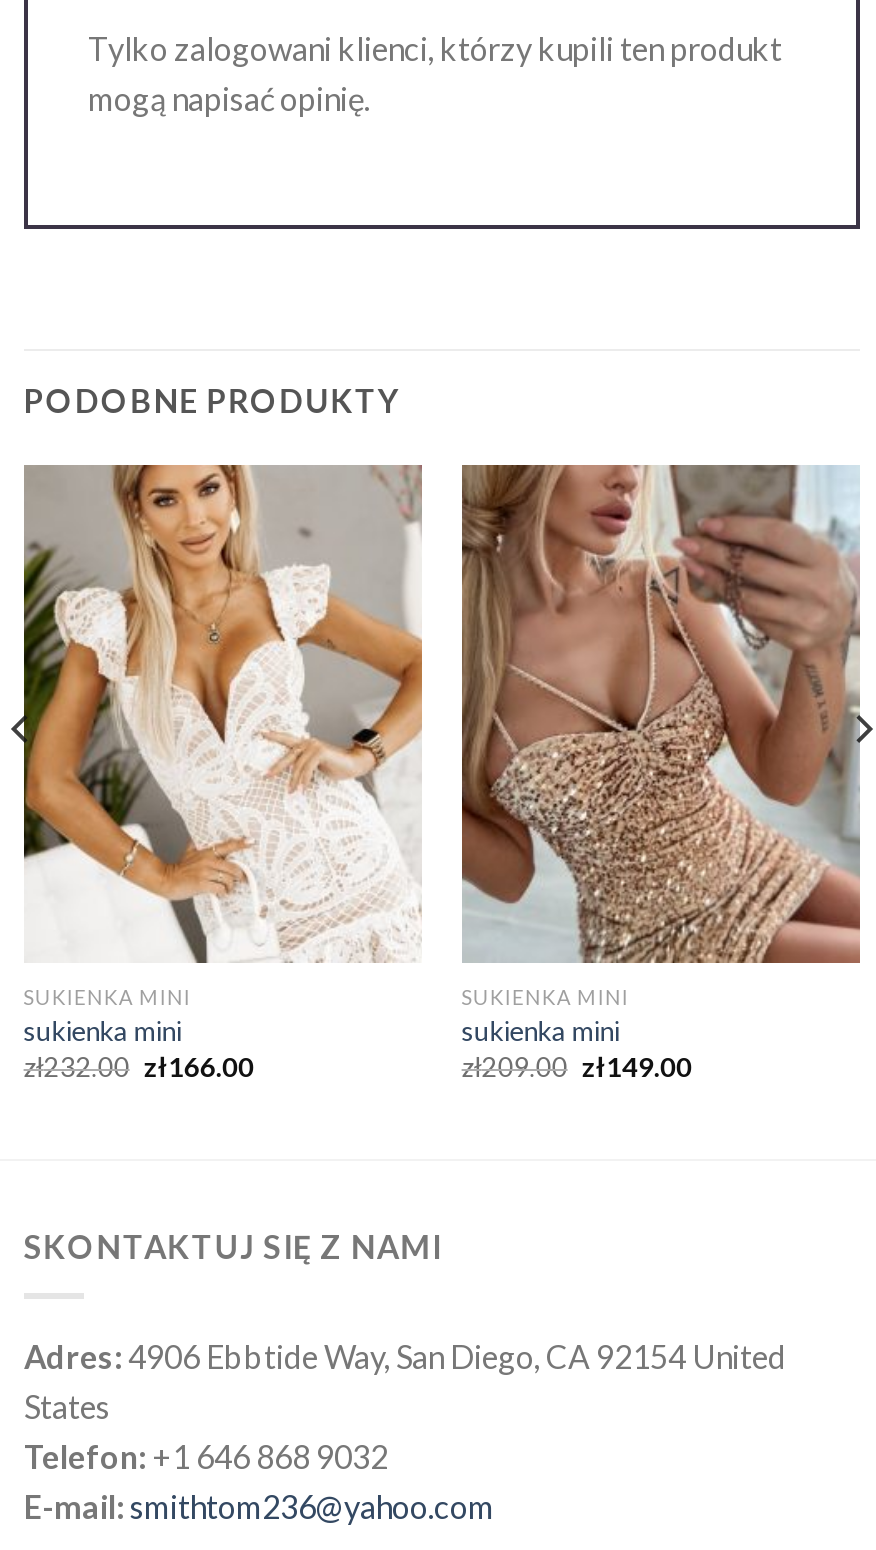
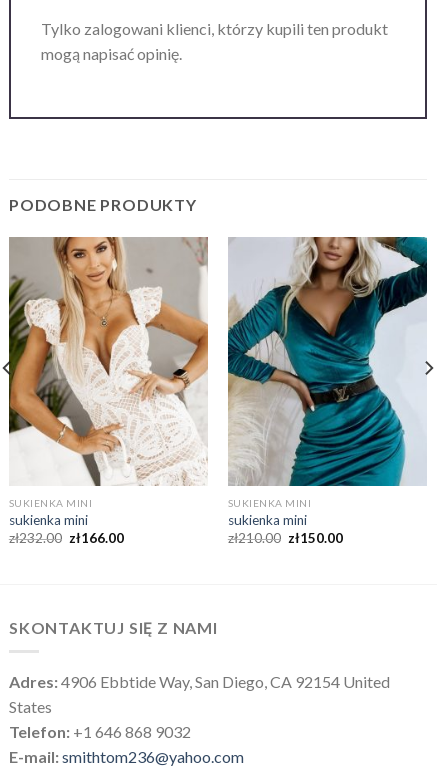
- [image]
+ [image]

- zł209.00 zł149.00
+ zł210.00 zł150.00
